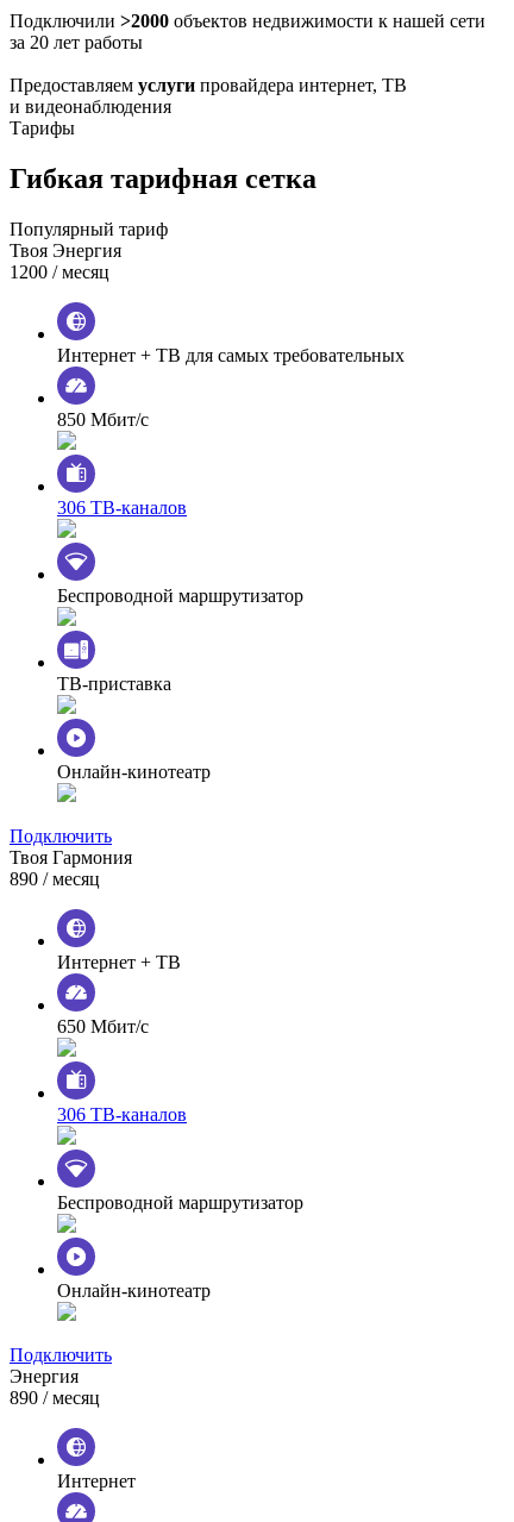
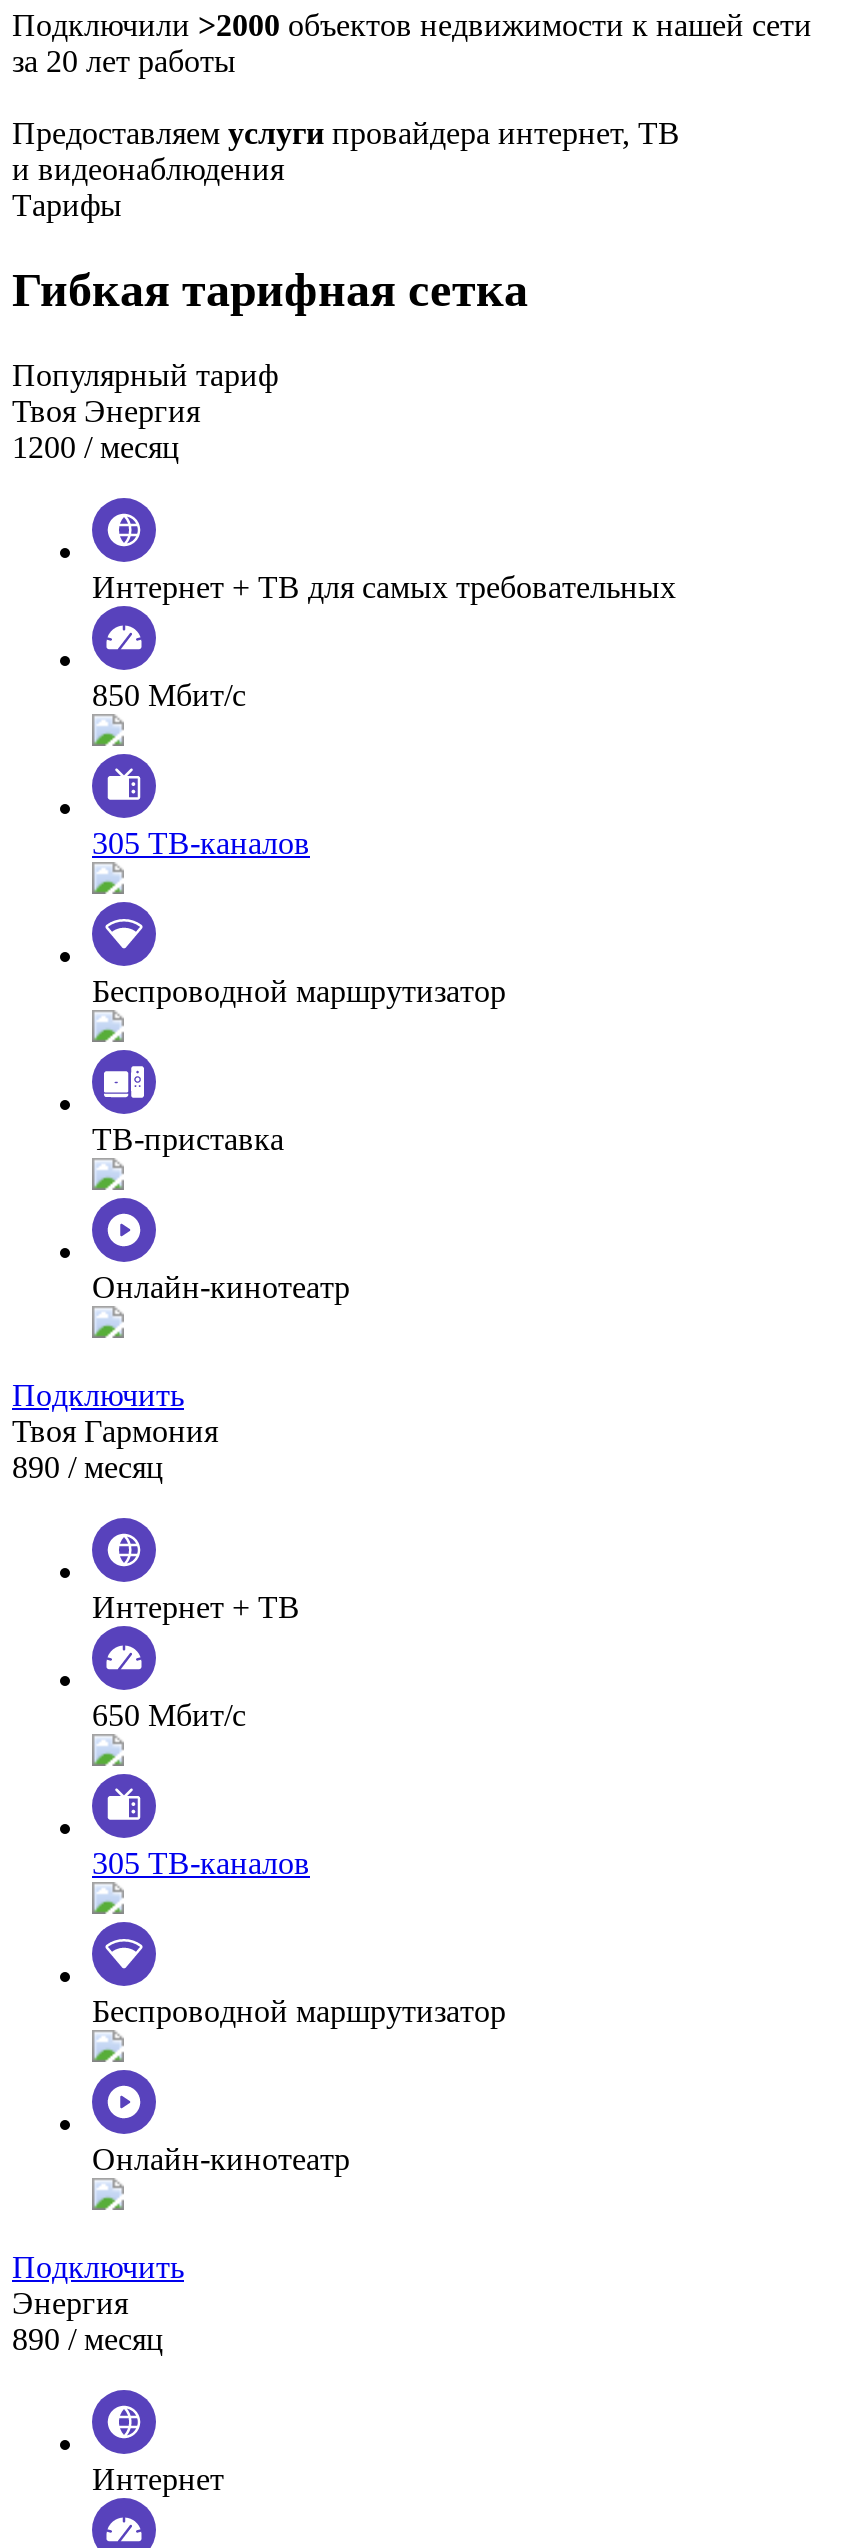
- 306 ТВ-каналов
+ 305 ТВ-каналов

- 306 ТВ-каналов
+ 305 ТВ-каналов
